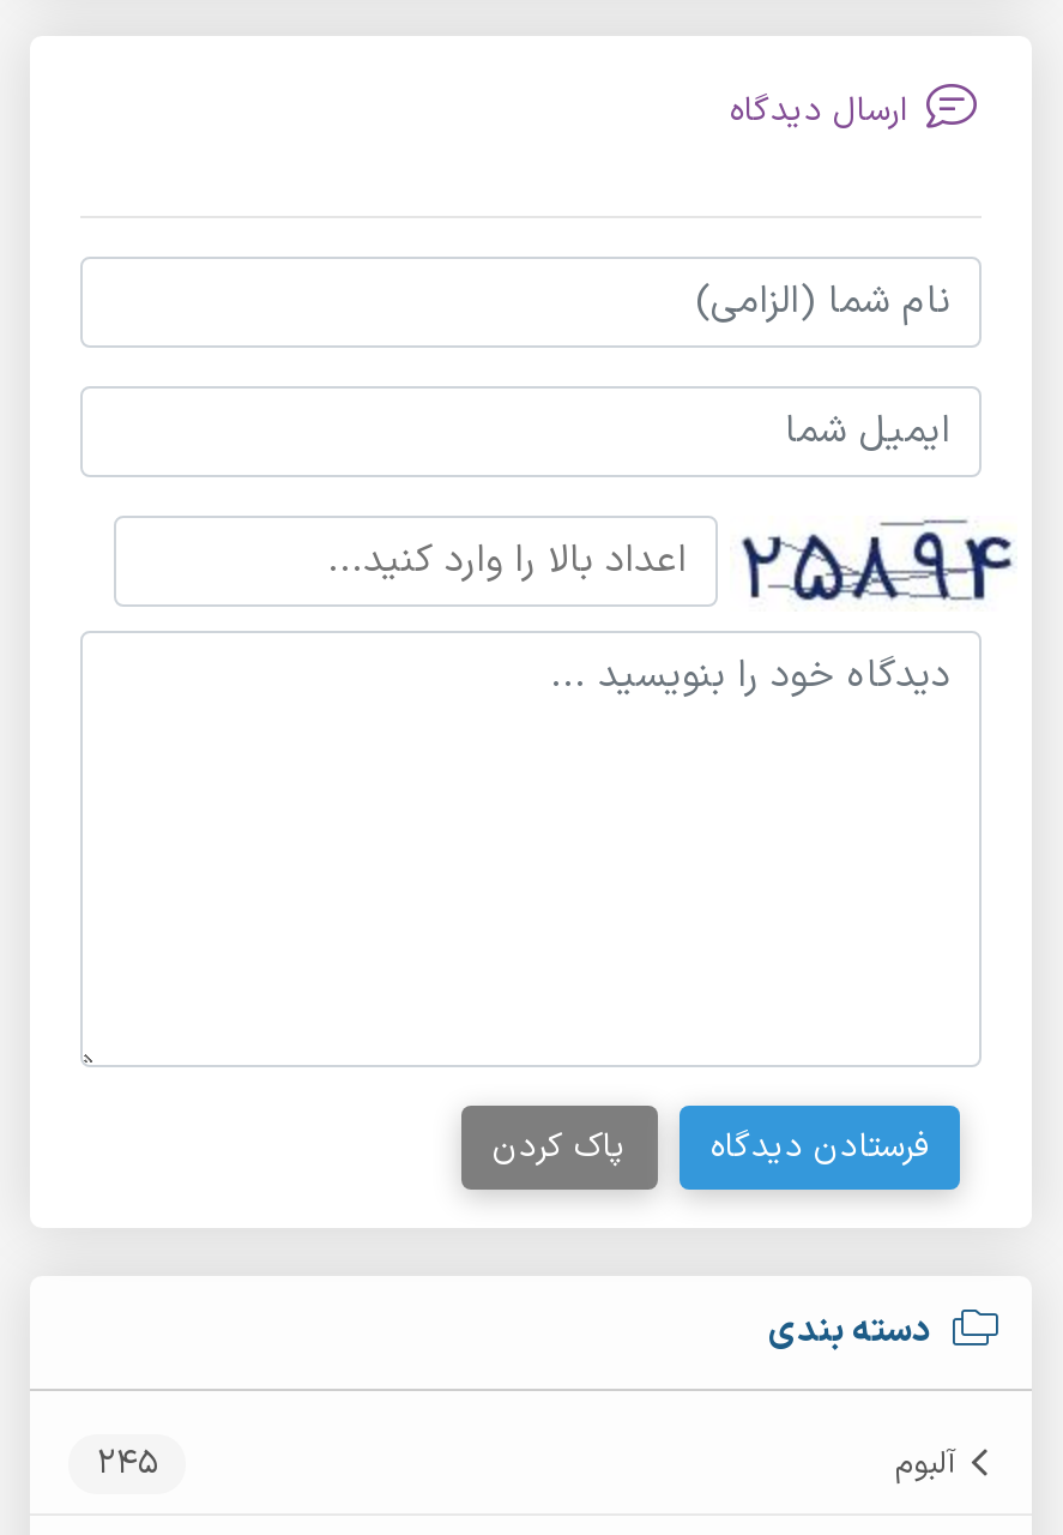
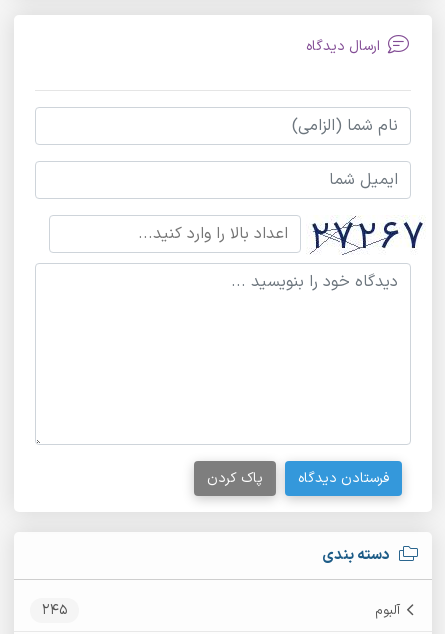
- [image]
+ [image]
